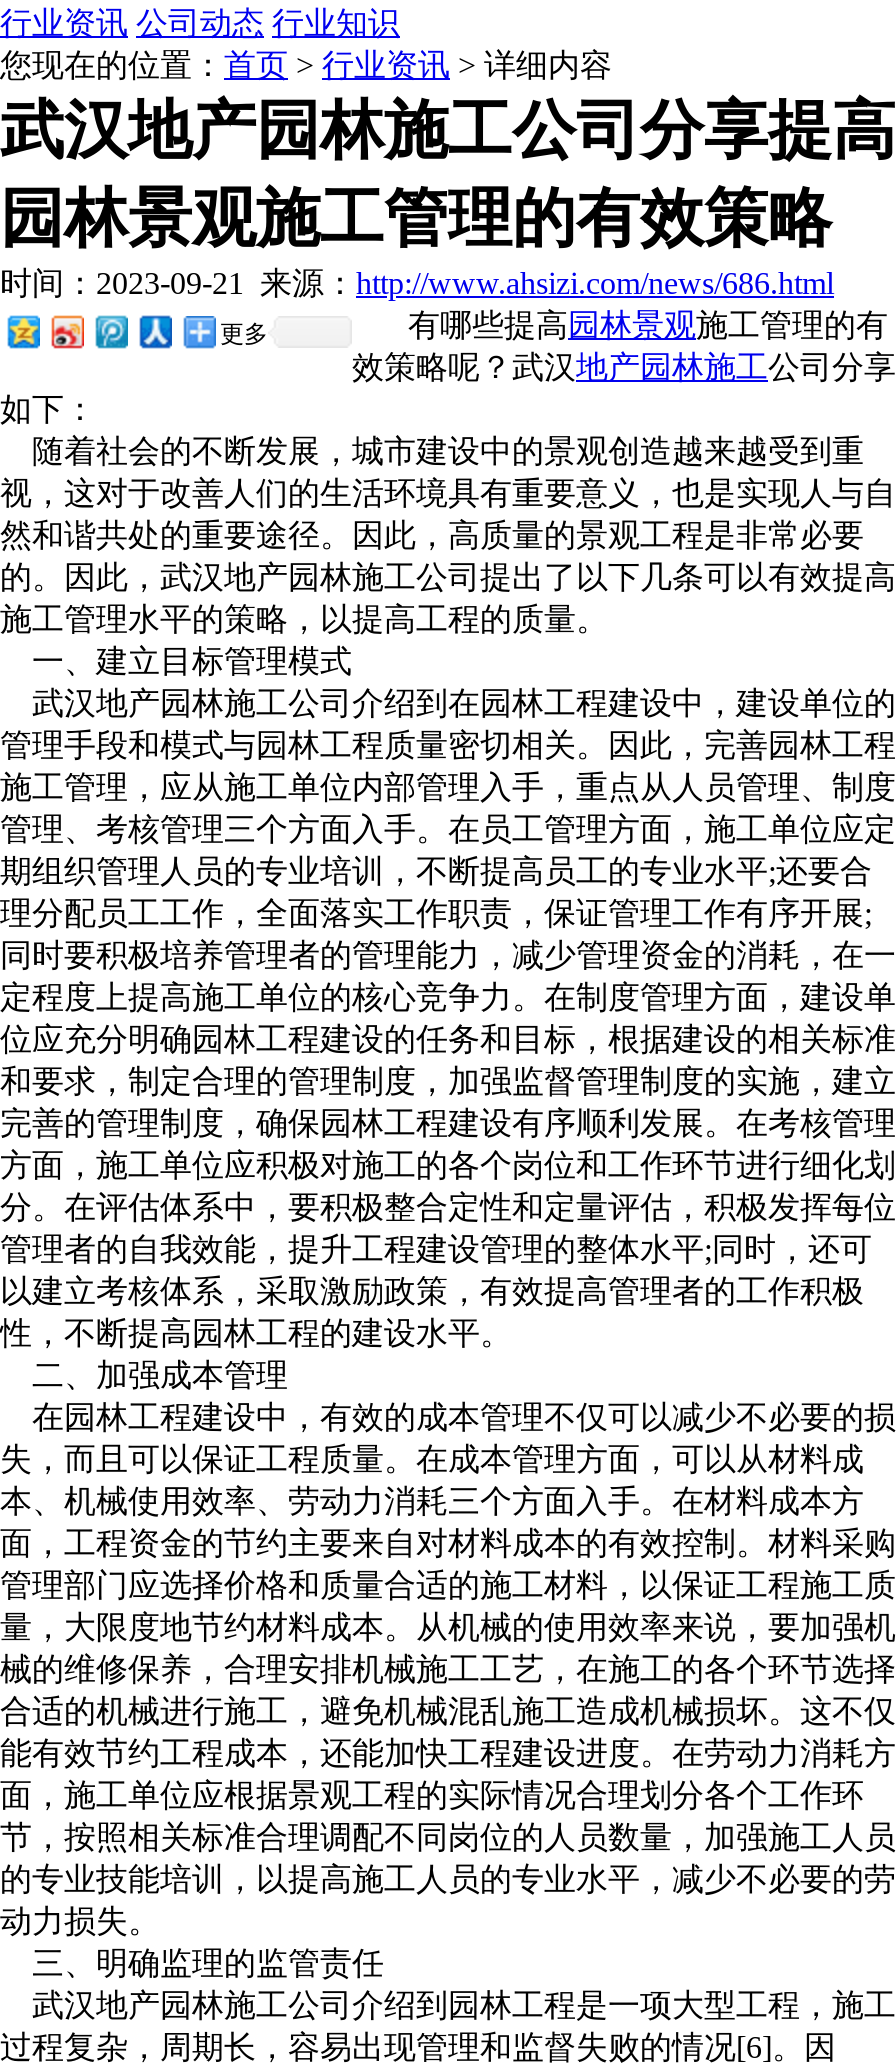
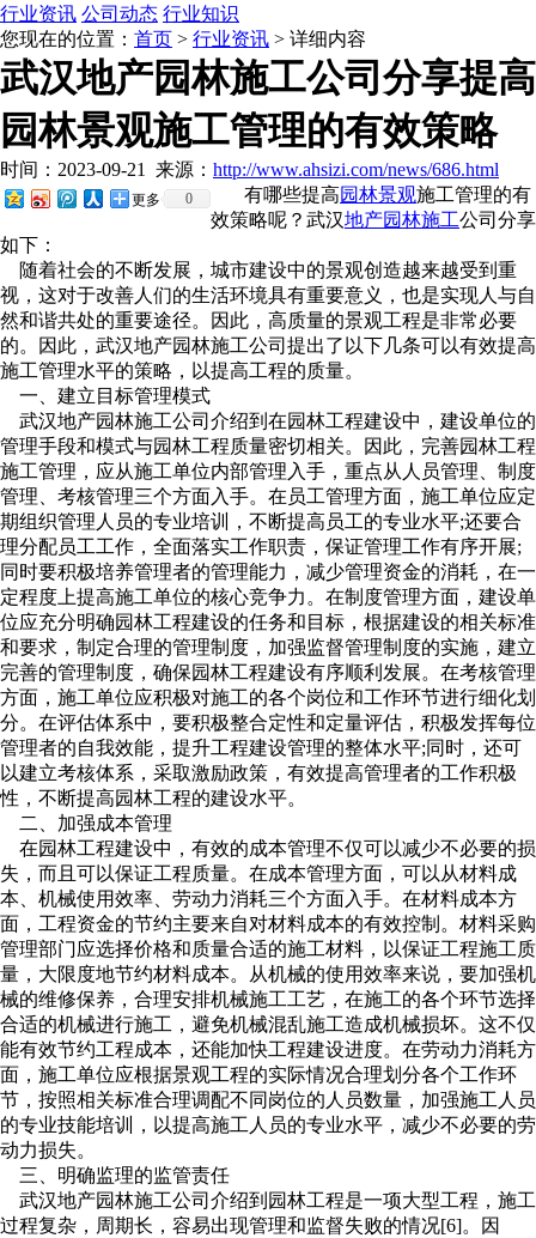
+ 0
